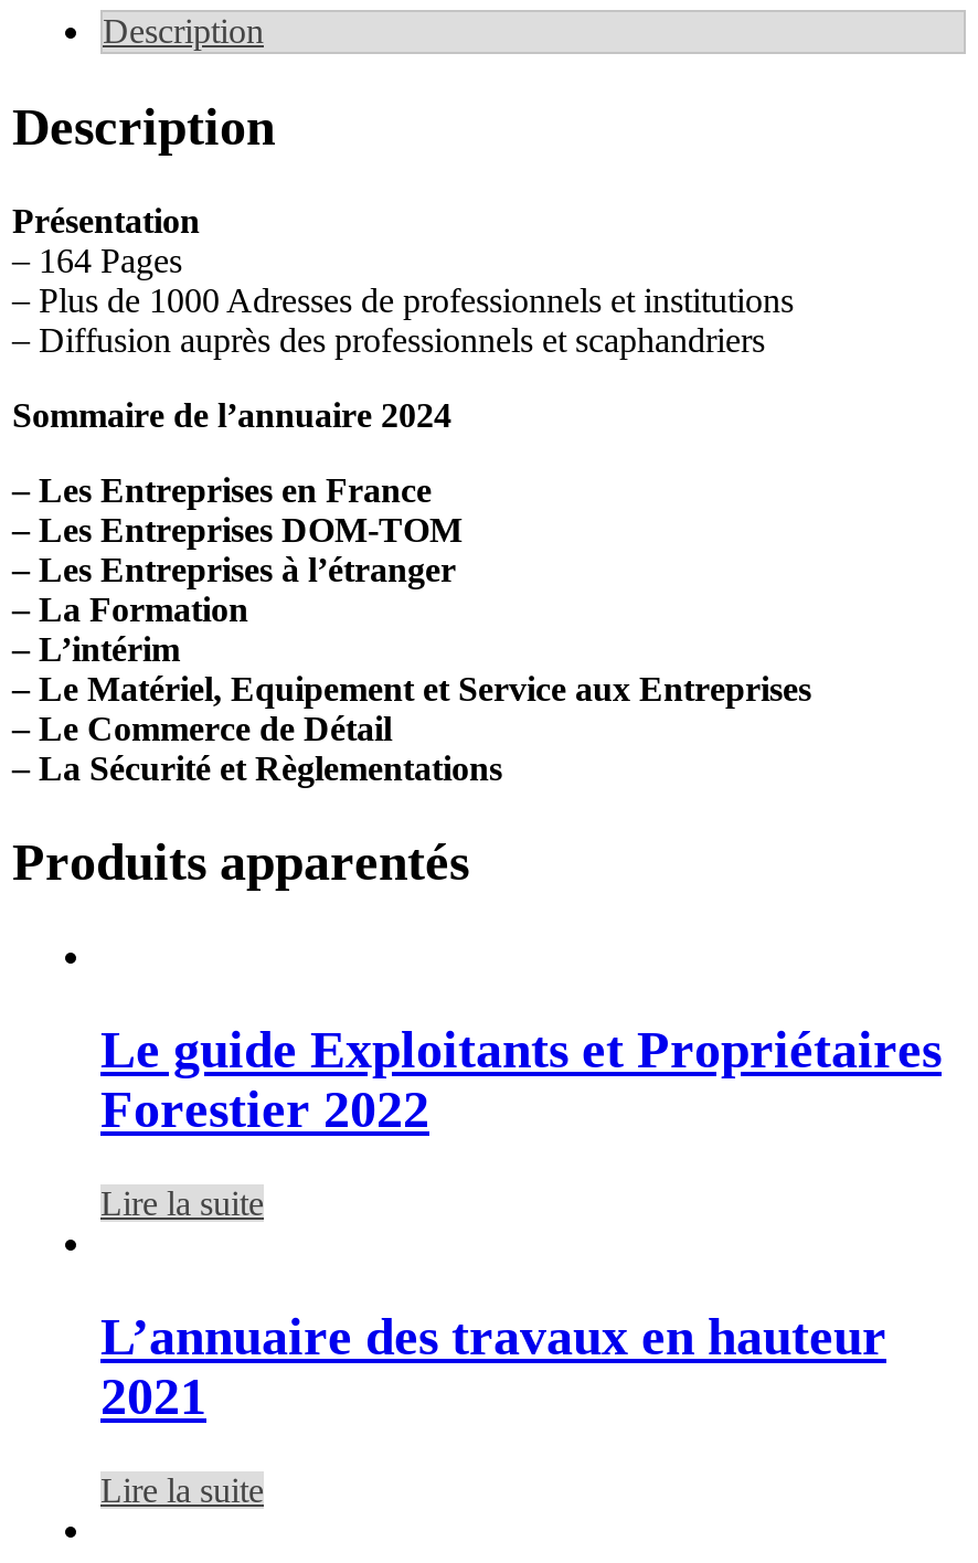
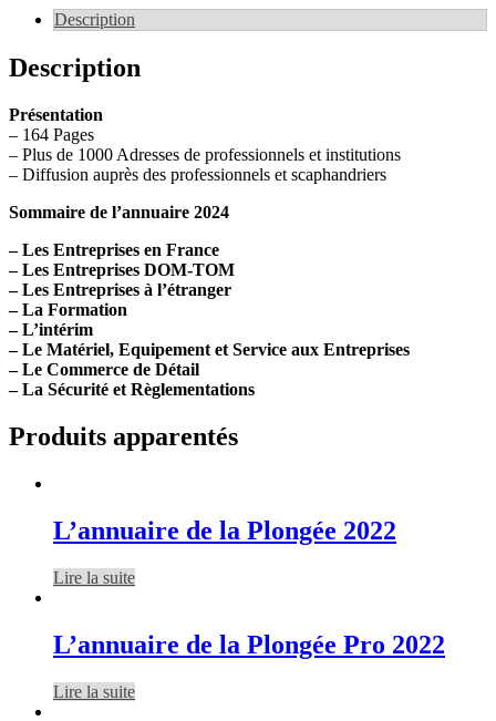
- Le guide Exploitants et Propriétaires
- Forestier 2022
+ L’annuaire de la Plongée 2022

- L’annuaire des travaux en hauteur
- 2021
+ L’annuaire de la Plongée Pro 2022
